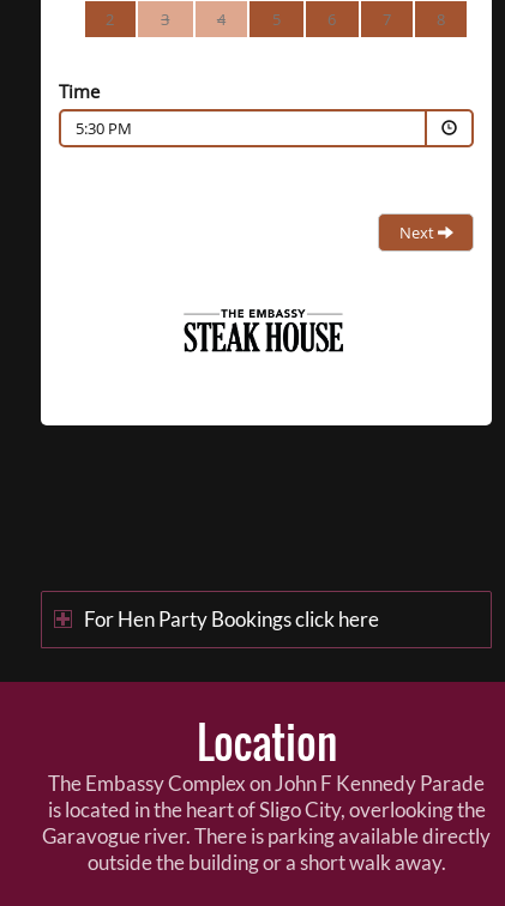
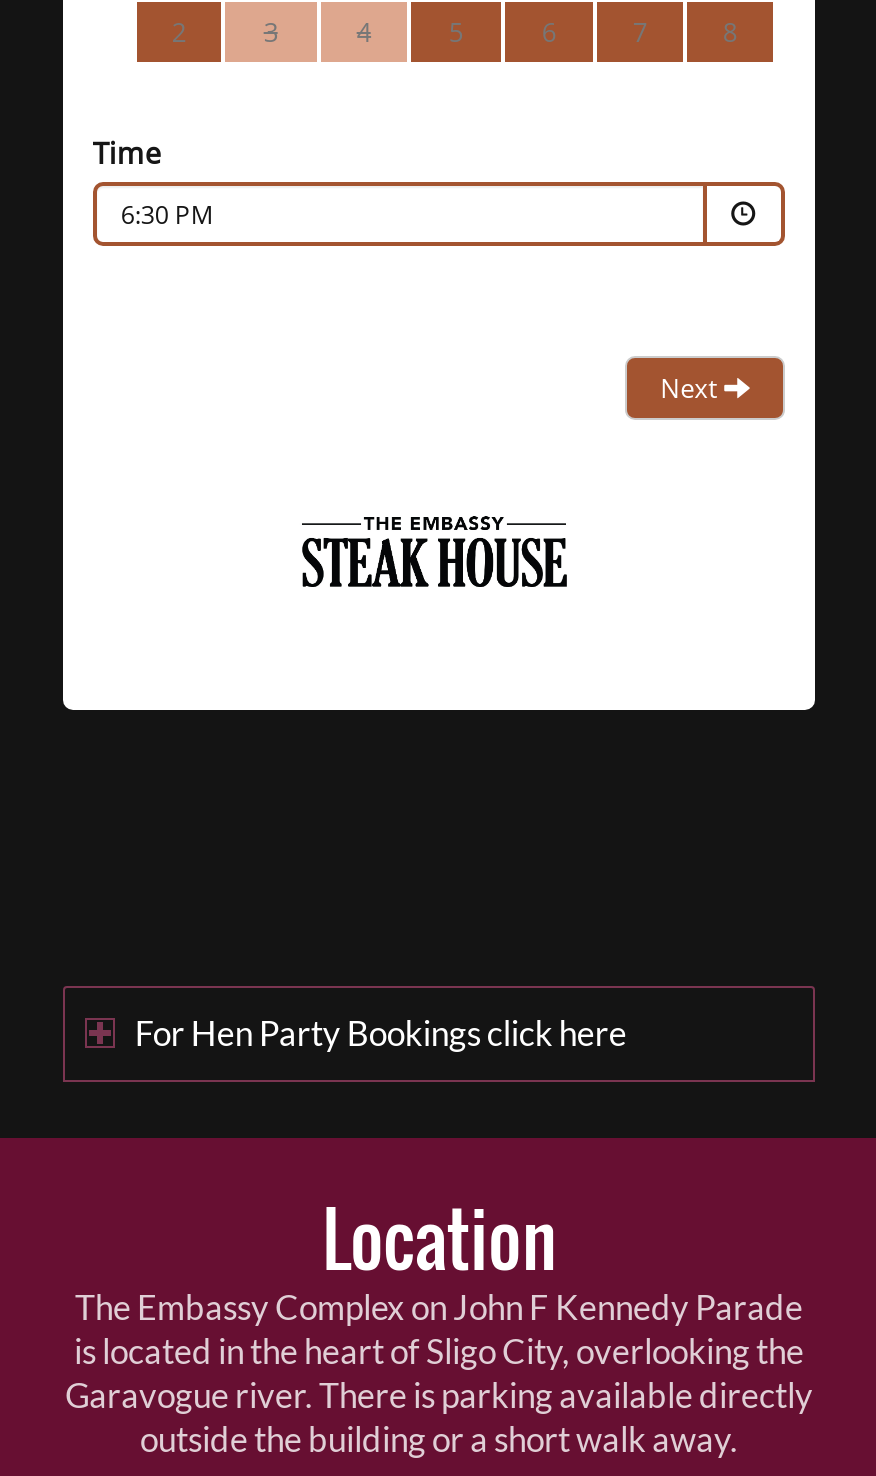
- 5:30 PM
+ 6:30 PM
